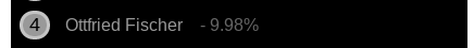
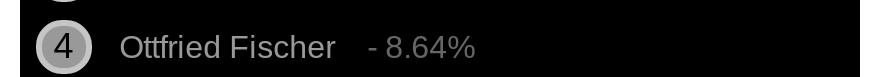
- Ottfried Fischer - 9.98%
+ Ottfried Fischer - 8.64%
